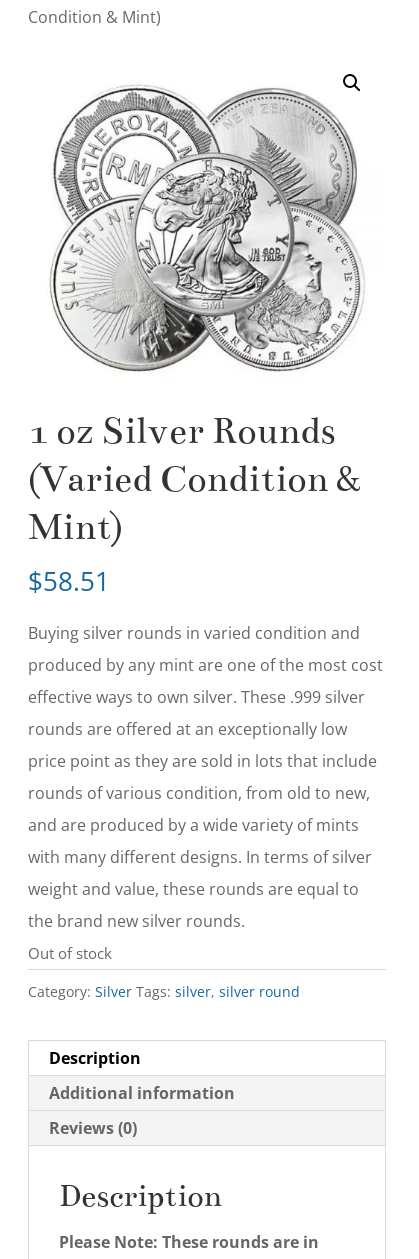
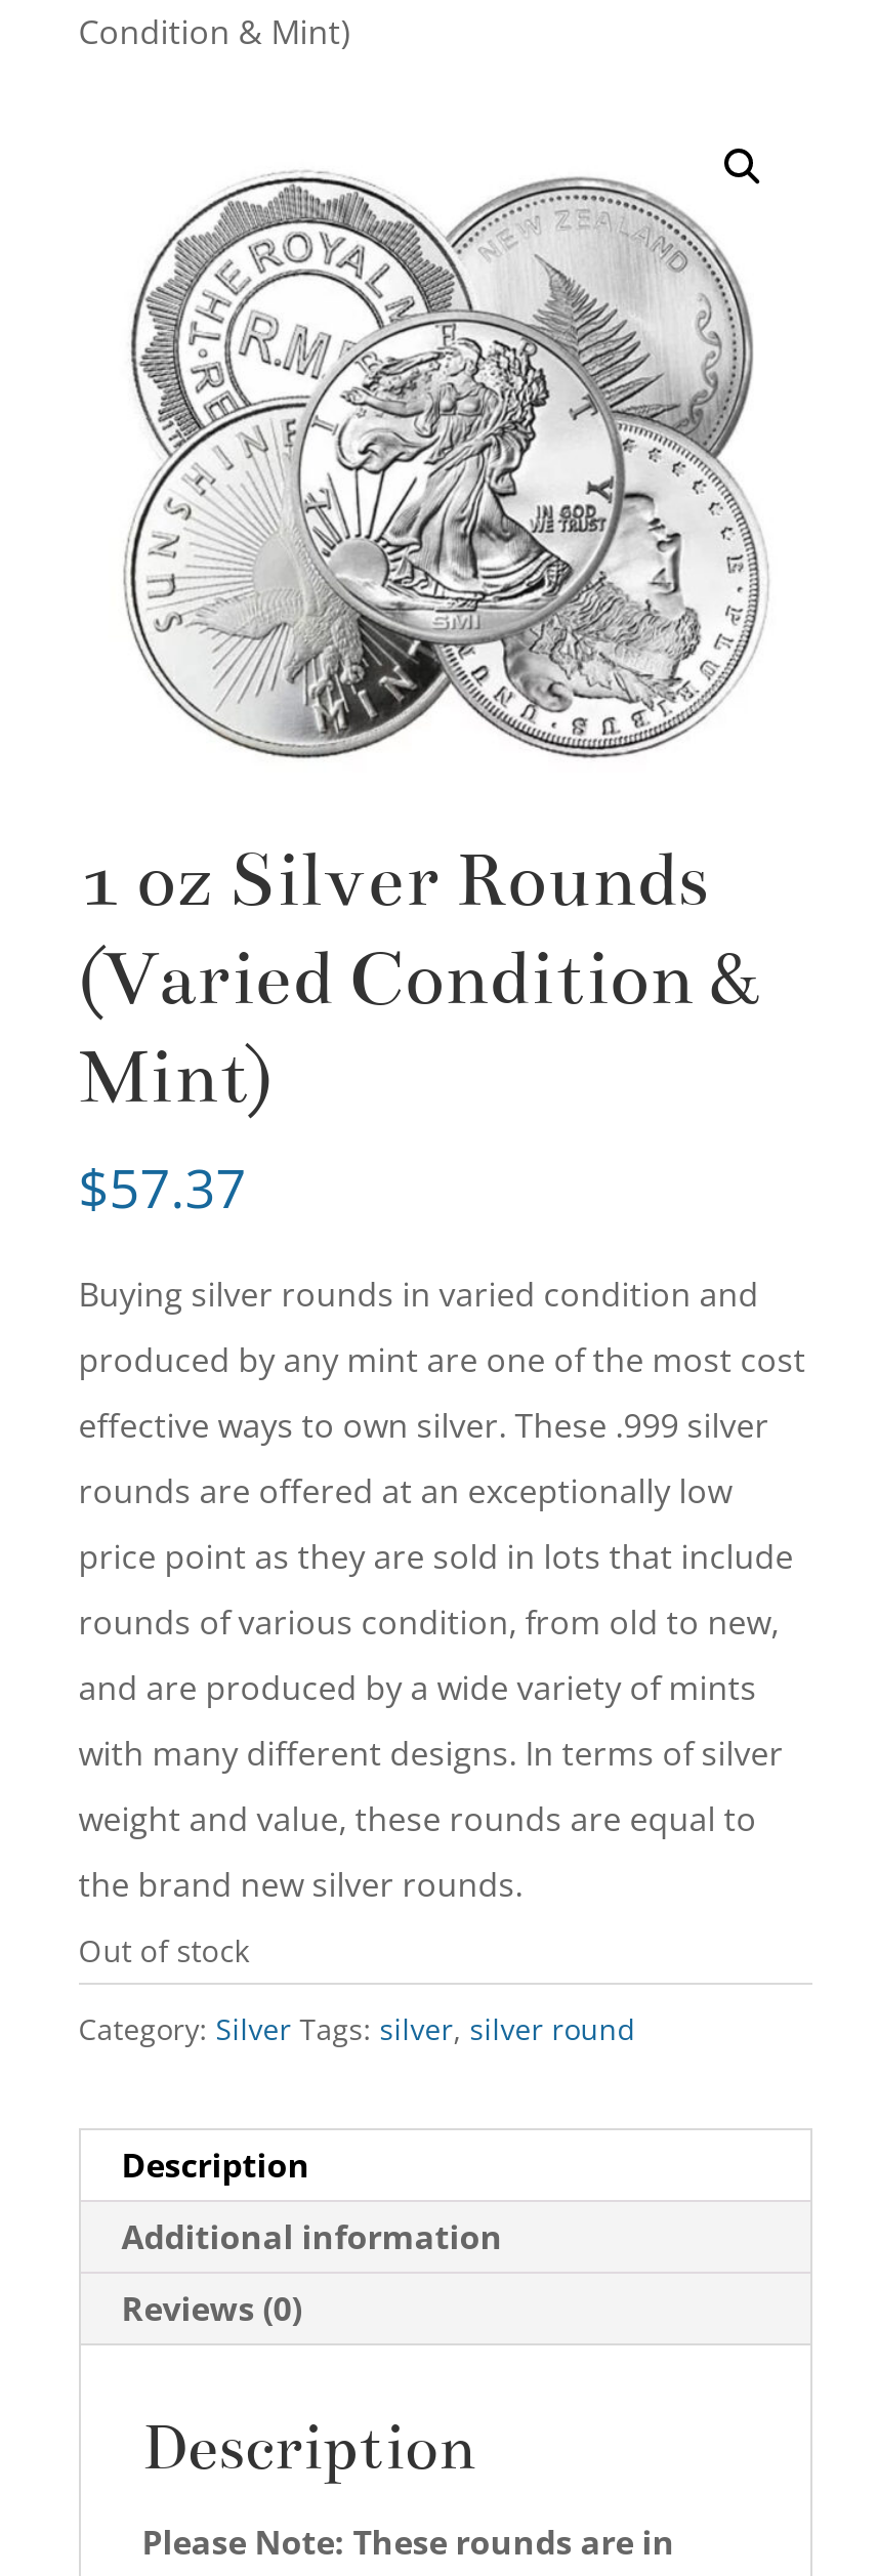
- $58.51
+ $57.37
